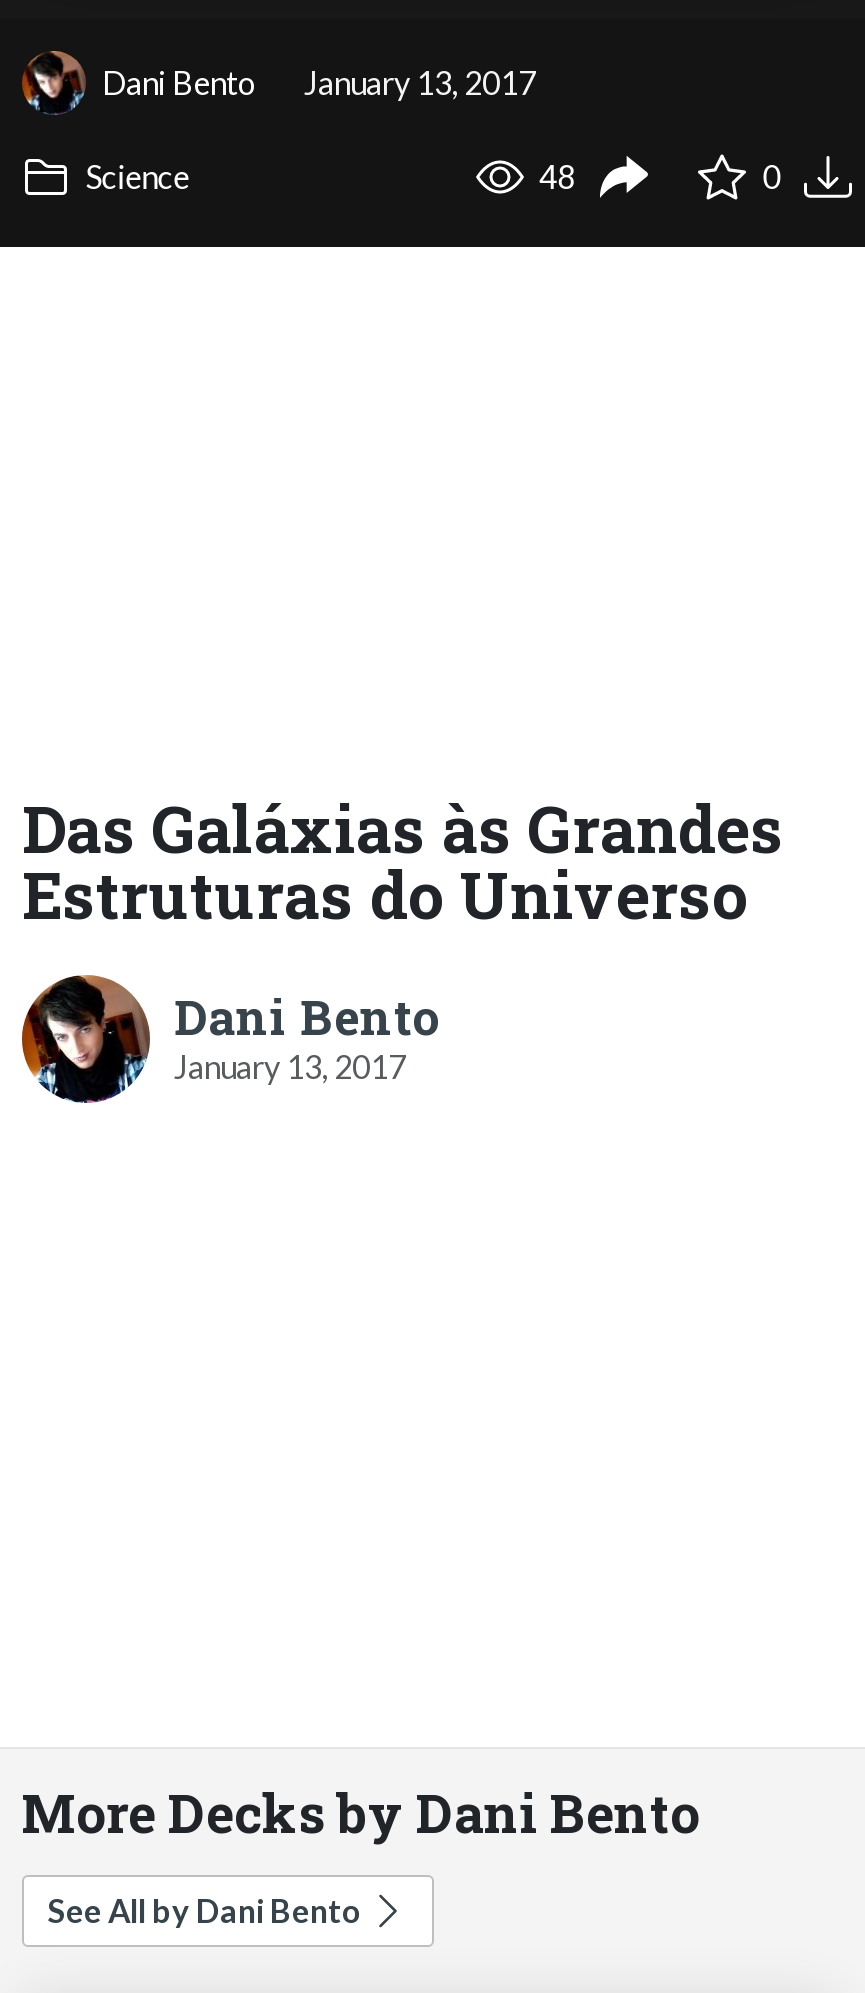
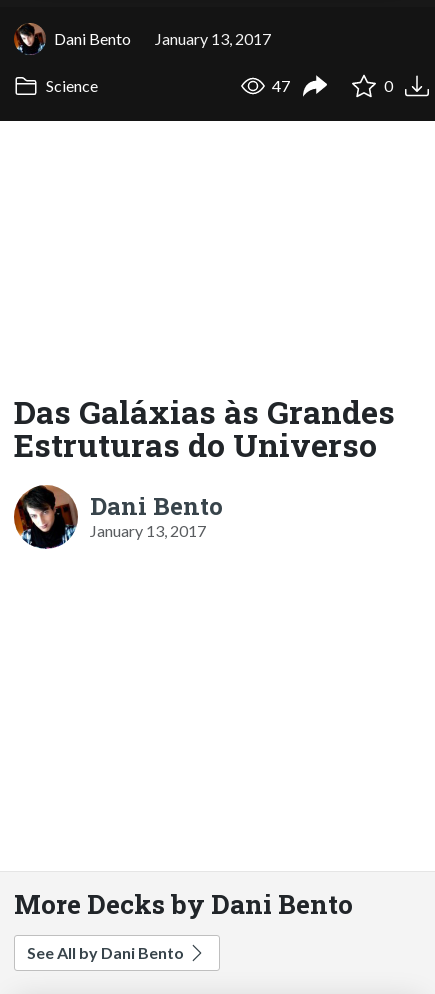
- 48
+ 47
